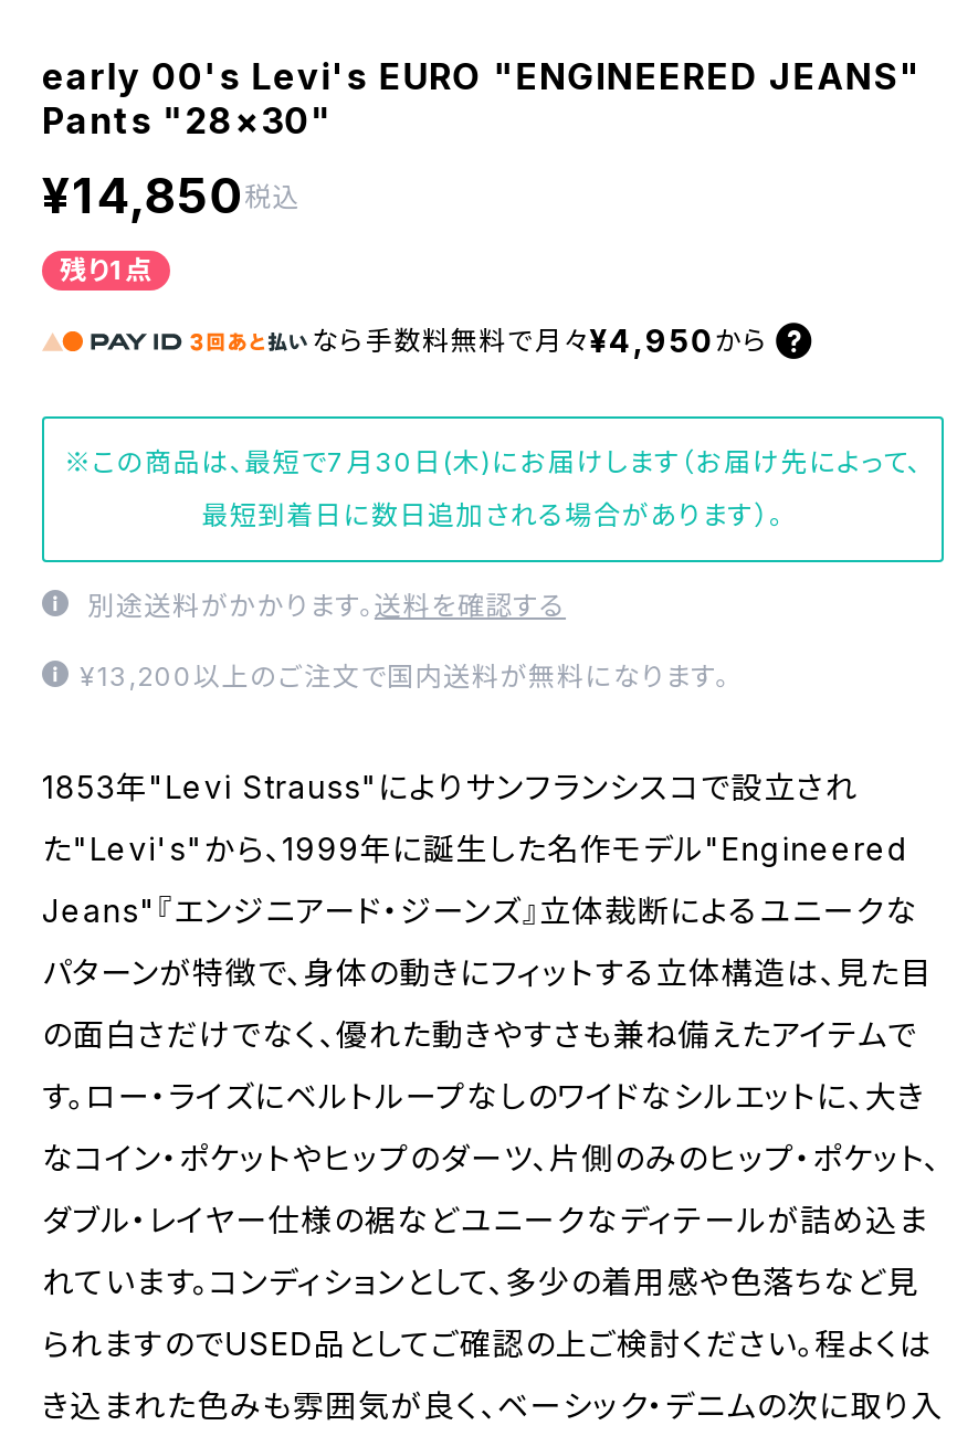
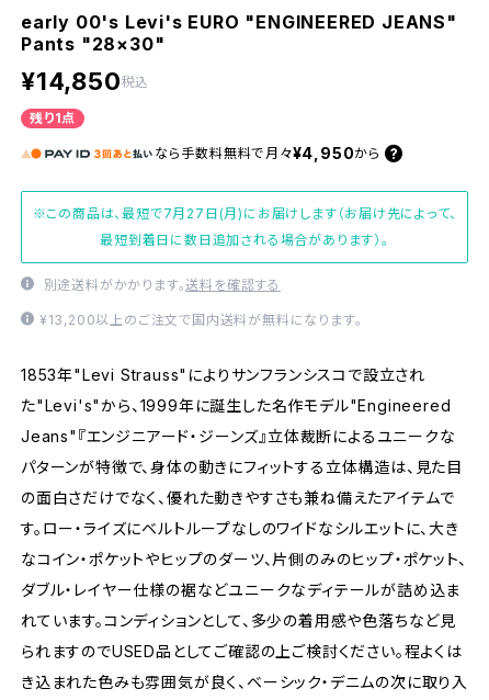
- ※この商品は、最短で7月30日(木)にお届けします（お届け先によって、
+ ※この商品は、最短で7月27日(月)にお届けします（お届け先によって、
